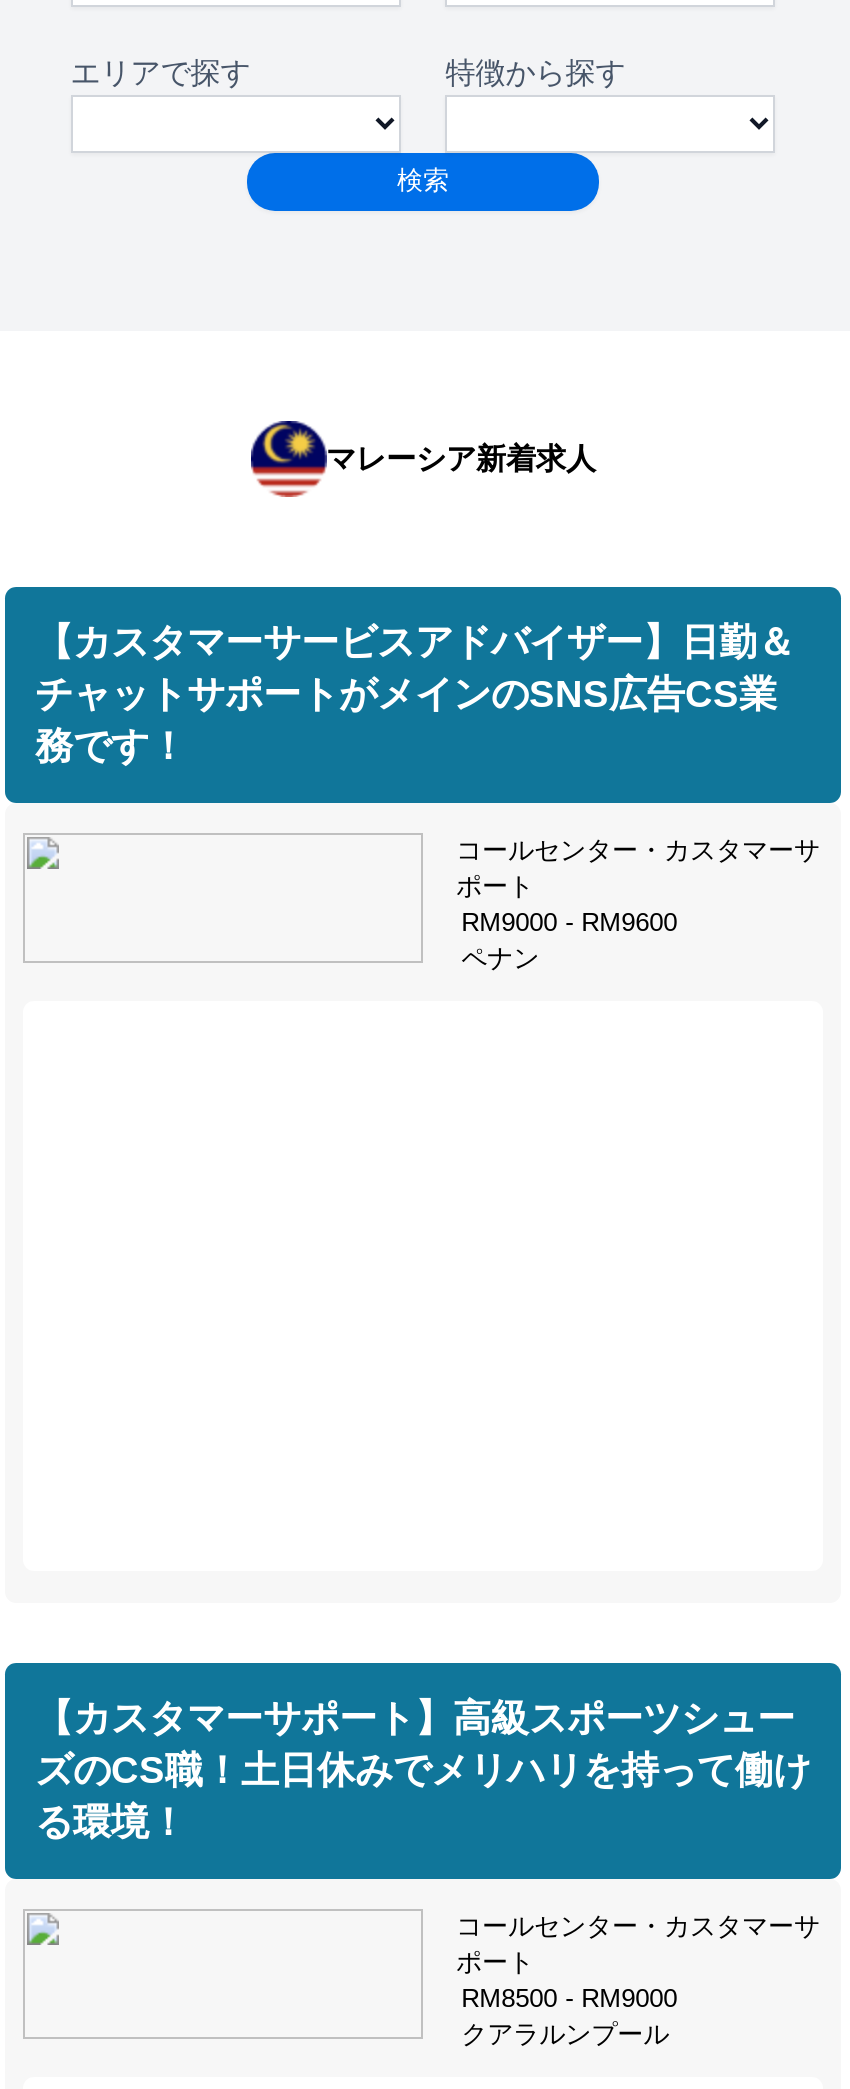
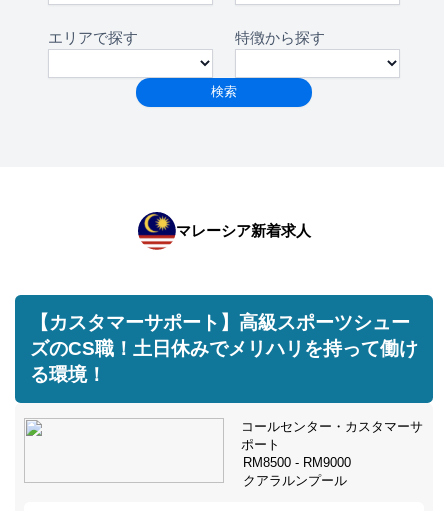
- 【カスタマーサービスアドバイザー】日勤＆
- チャットサポートがメインのSNS広告CS業
- 務です！
- コールセンター・カスタマーサ
- ポート
- RM9000 - RM9600
- ペナン
